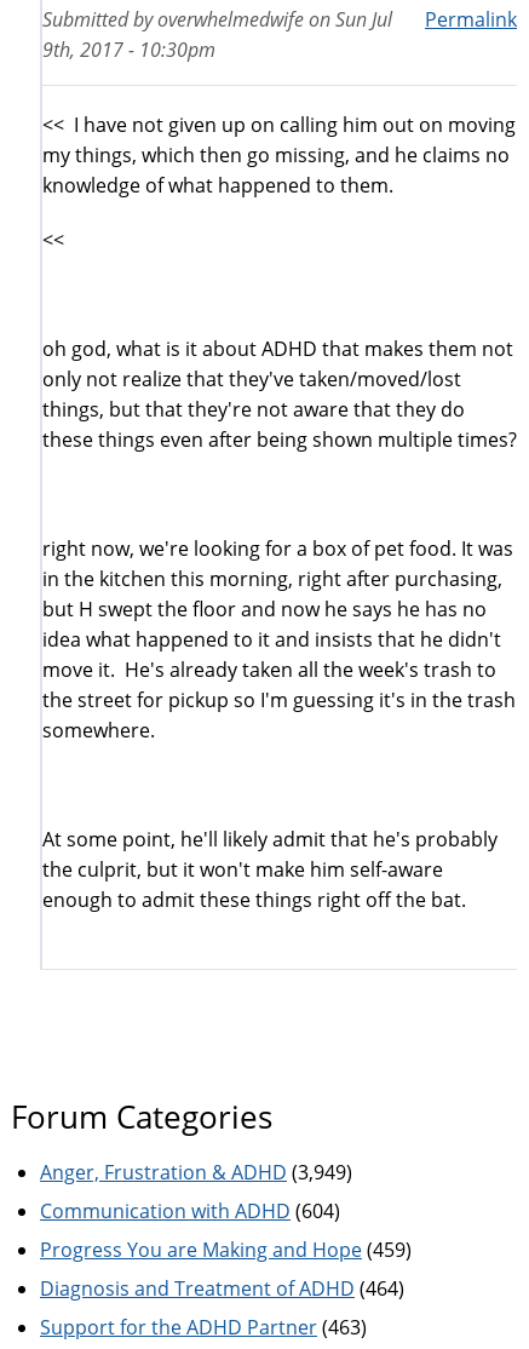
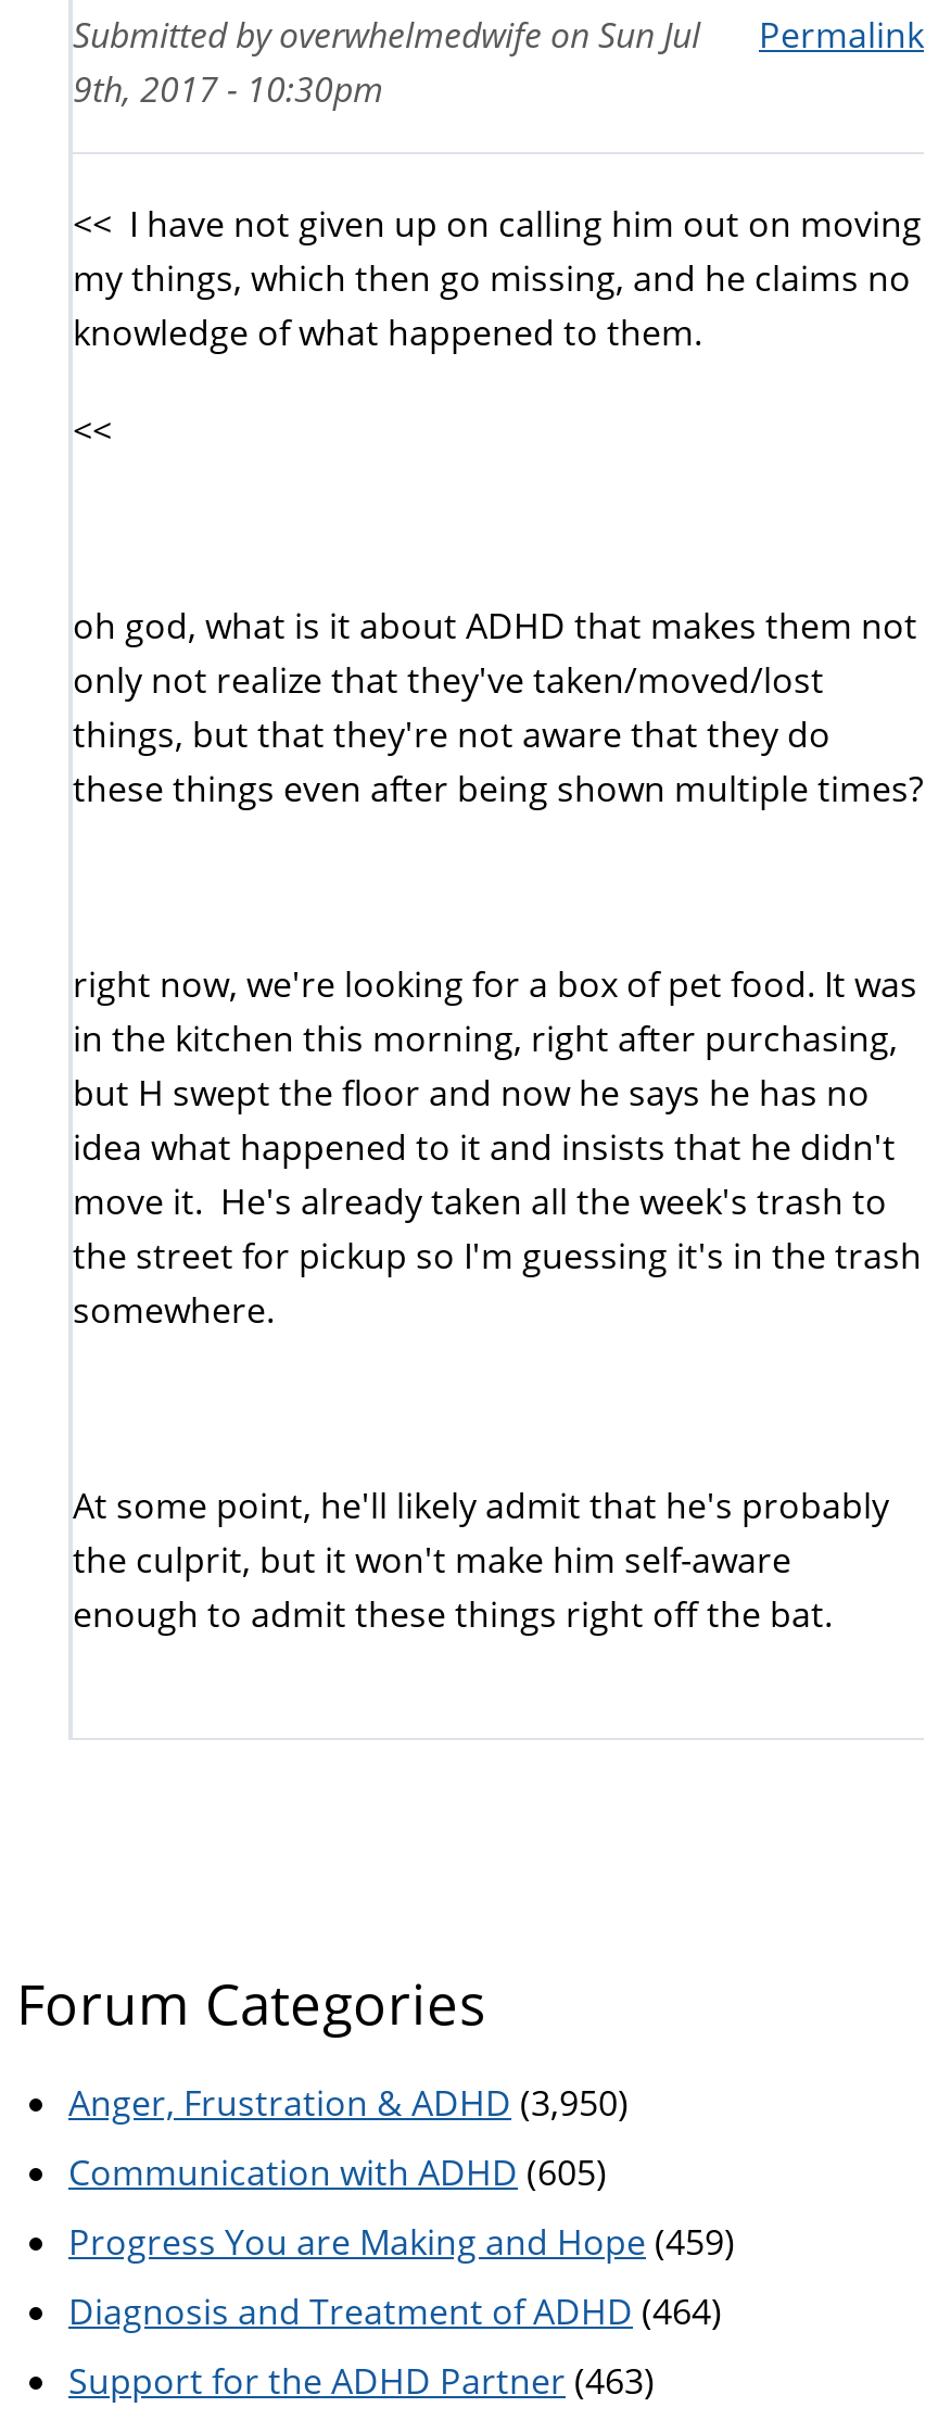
- Anger, Frustration & ADHD (3,949)
+ Anger, Frustration & ADHD (3,950)

- Communication with ADHD (604)
+ Communication with ADHD (605)
